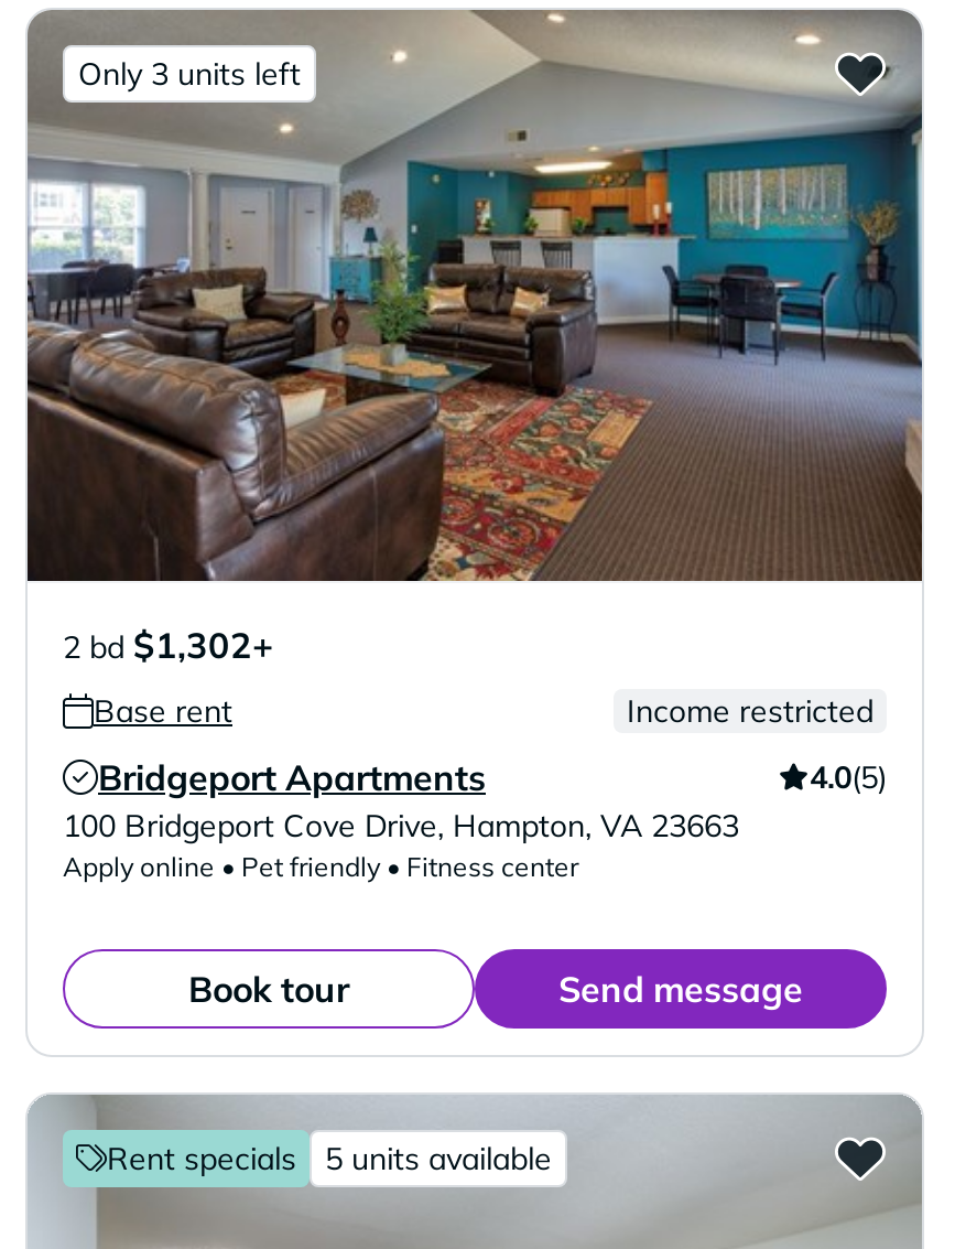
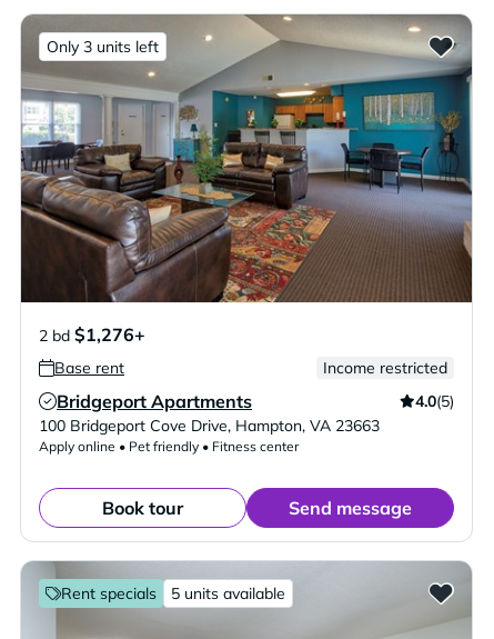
- 2 bd $1,302+
+ 2 bd $1,276+
